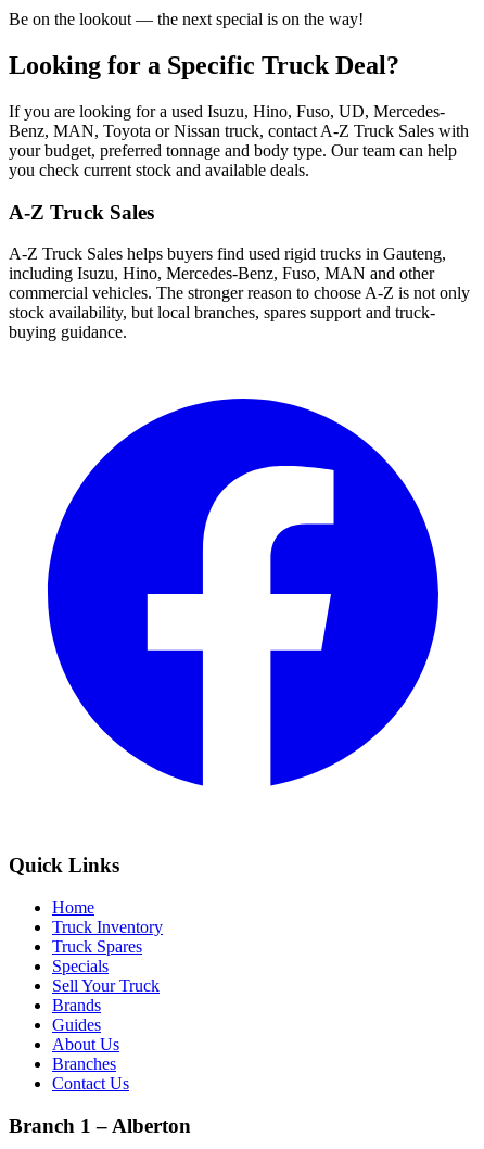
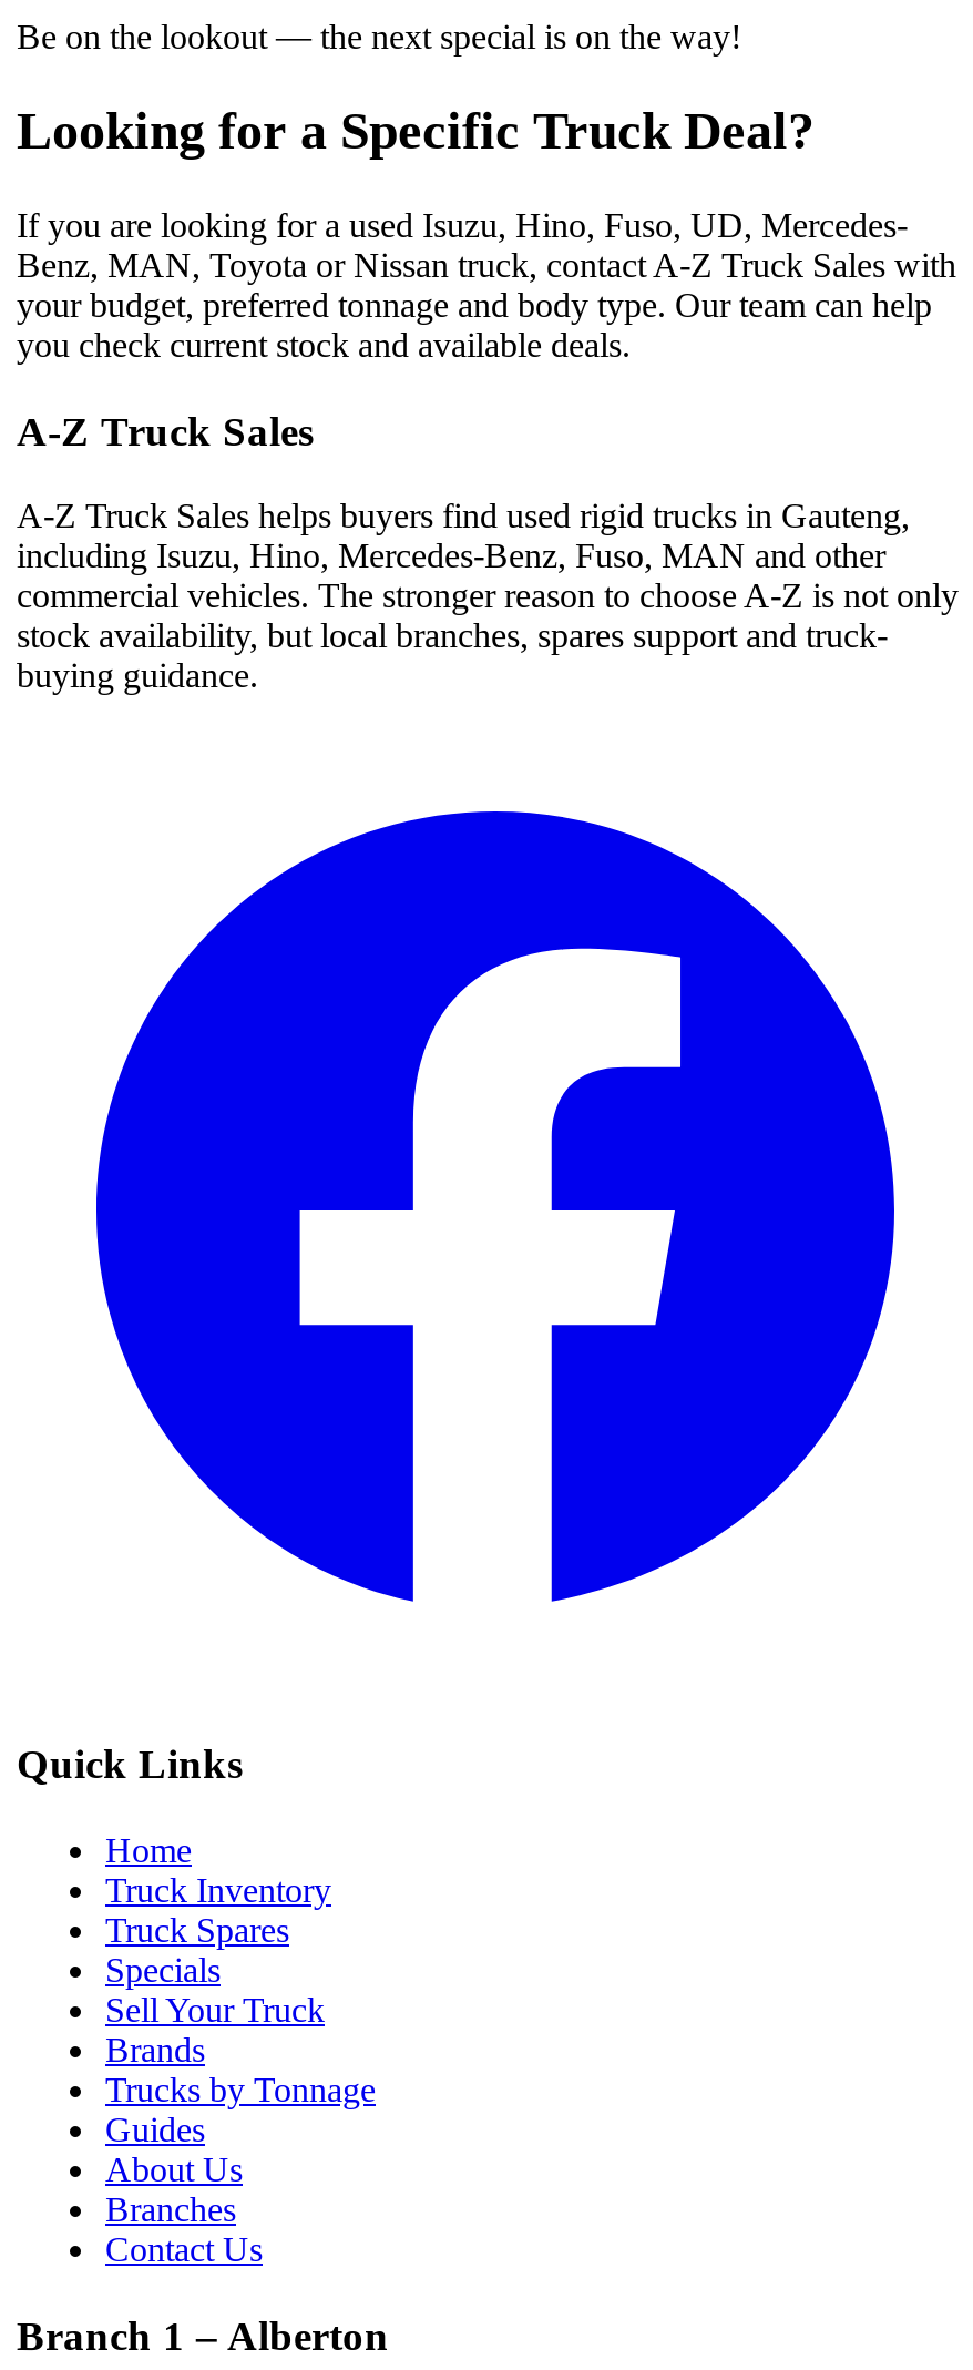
+ Trucks by Tonnage
